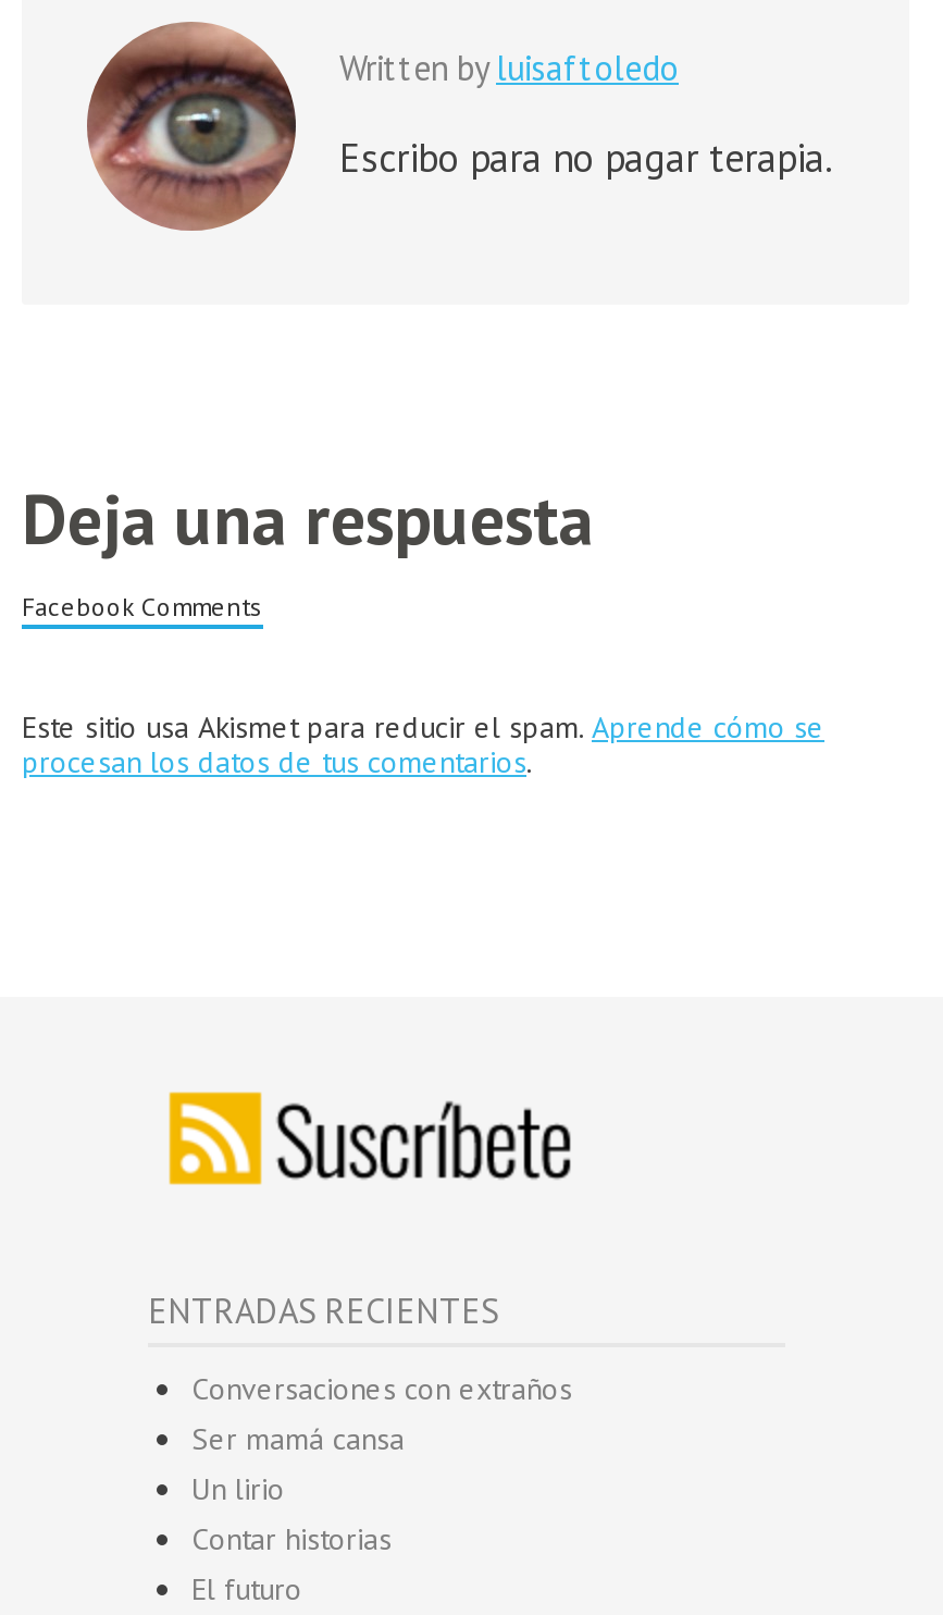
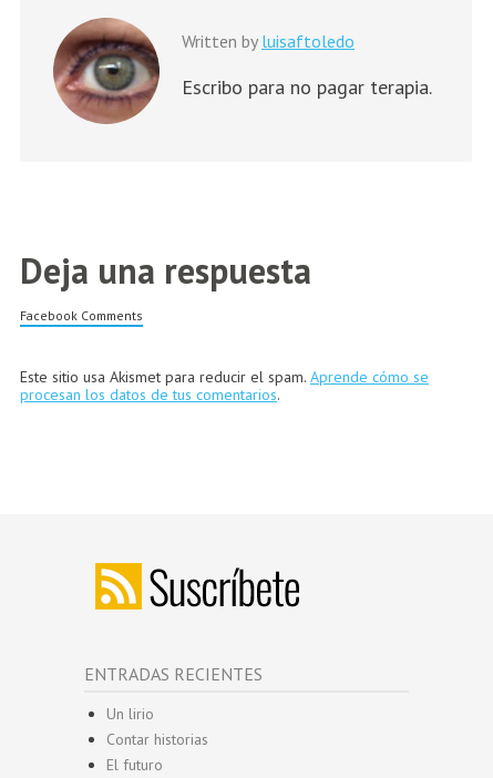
- Conversaciones con extraños
- Ser mamá cansa
